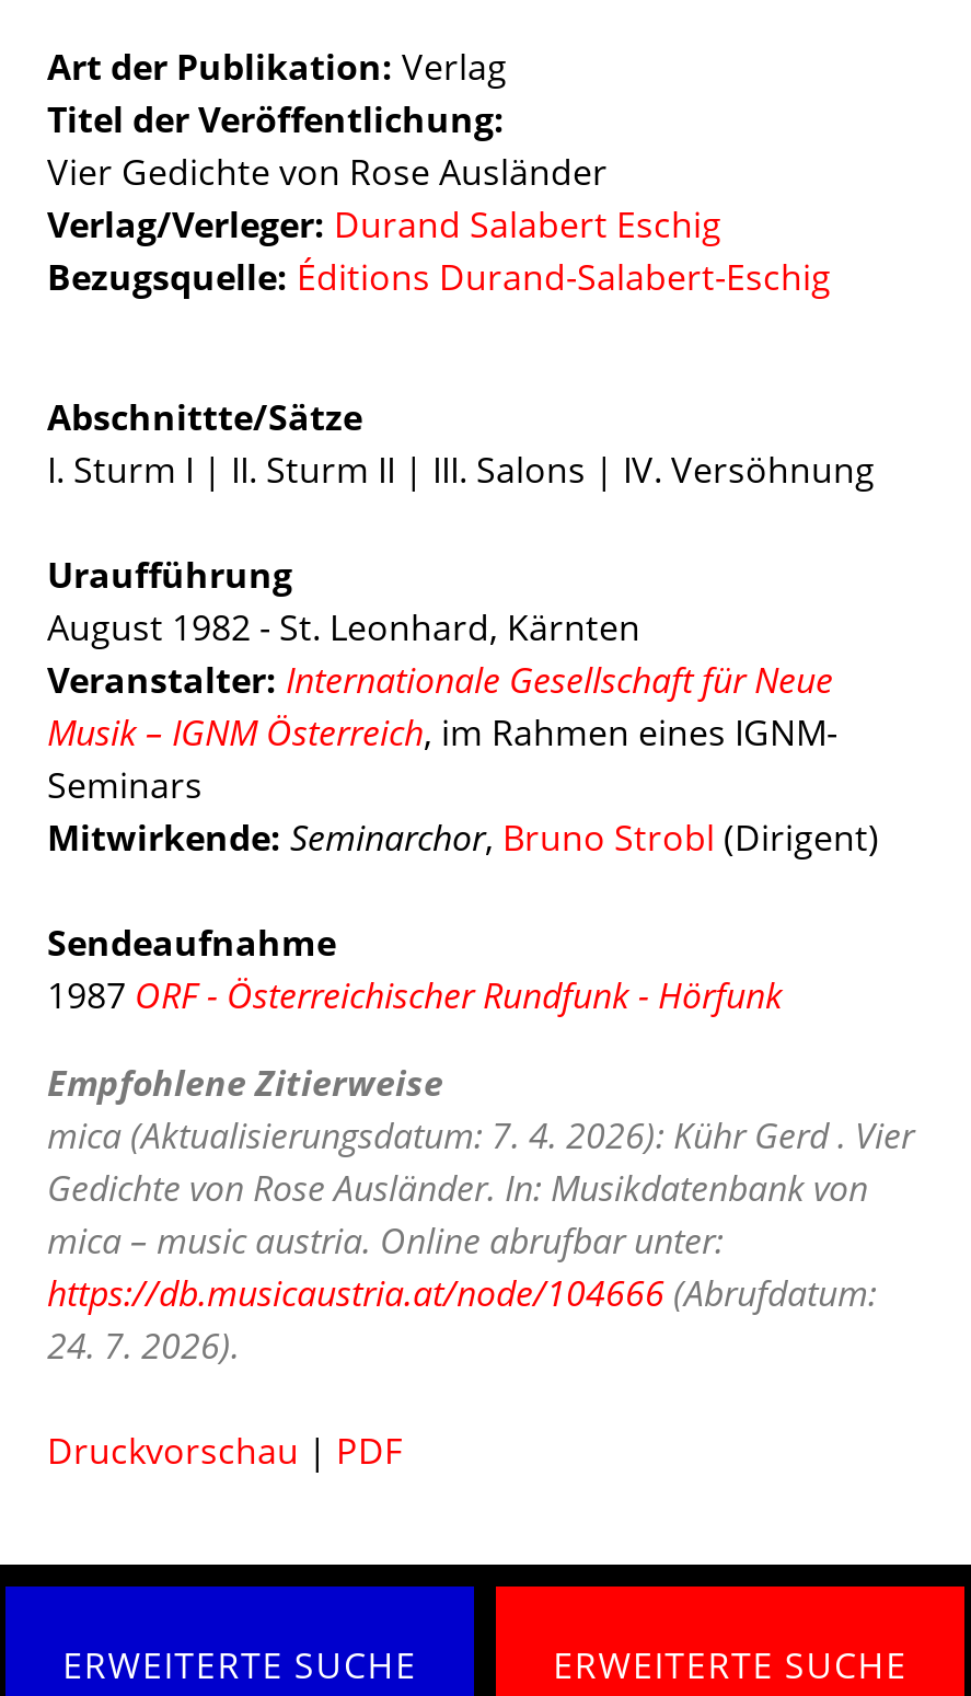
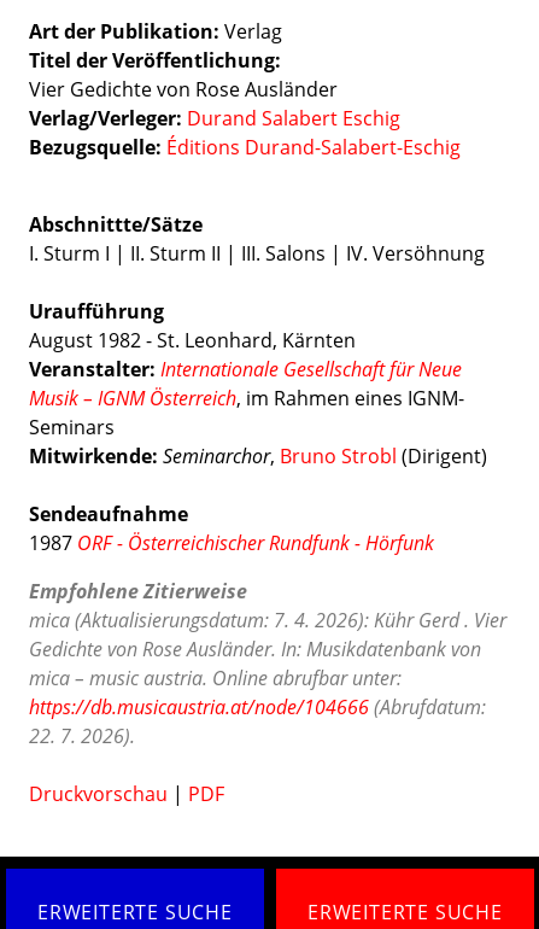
- 24. 7. 2026).
+ 22. 7. 2026).
